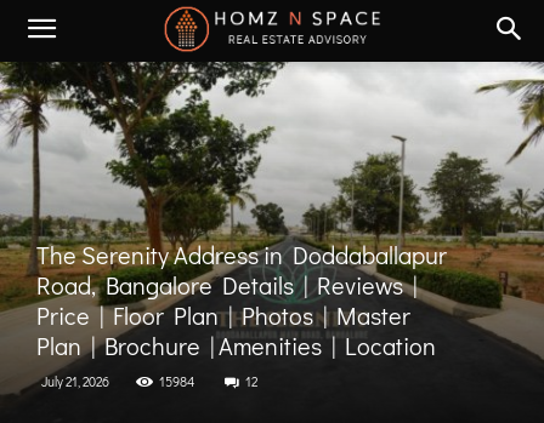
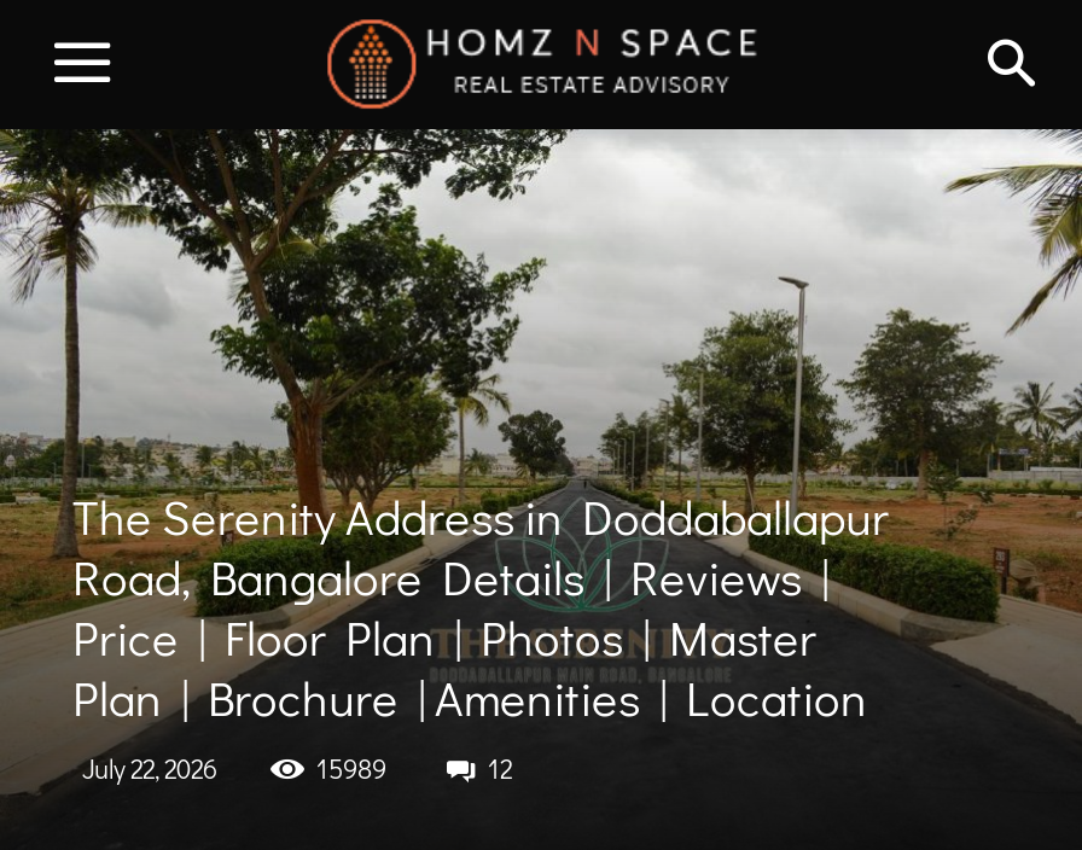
- July 21, 2026
+ July 22, 2026

- 15984
+ 15989
